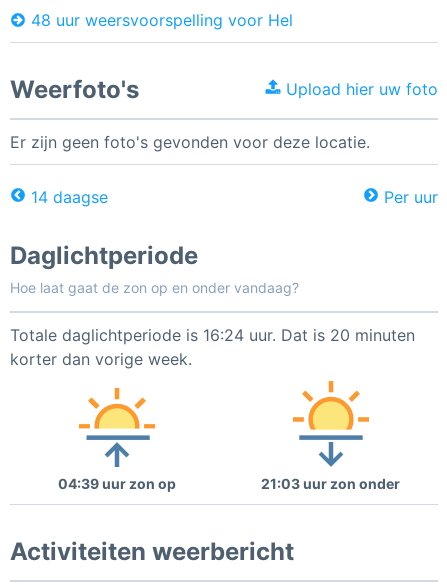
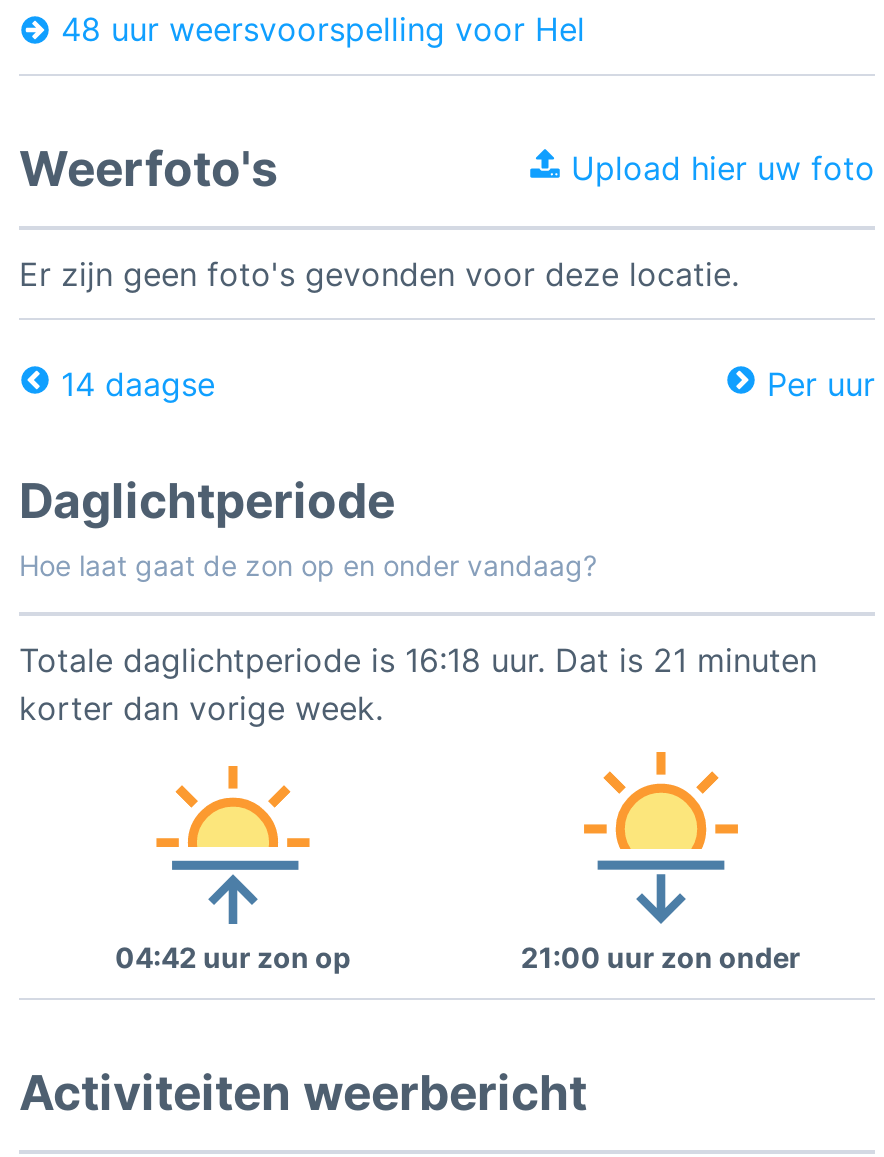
- Totale daglichtperiode is 16:24 uur. Dat is 20 minuten
+ Totale daglichtperiode is 16:18 uur. Dat is 21 minuten

- 04:39 uur zon op
+ 04:42 uur zon op

- 21:03 uur zon onder
+ 21:00 uur zon onder
